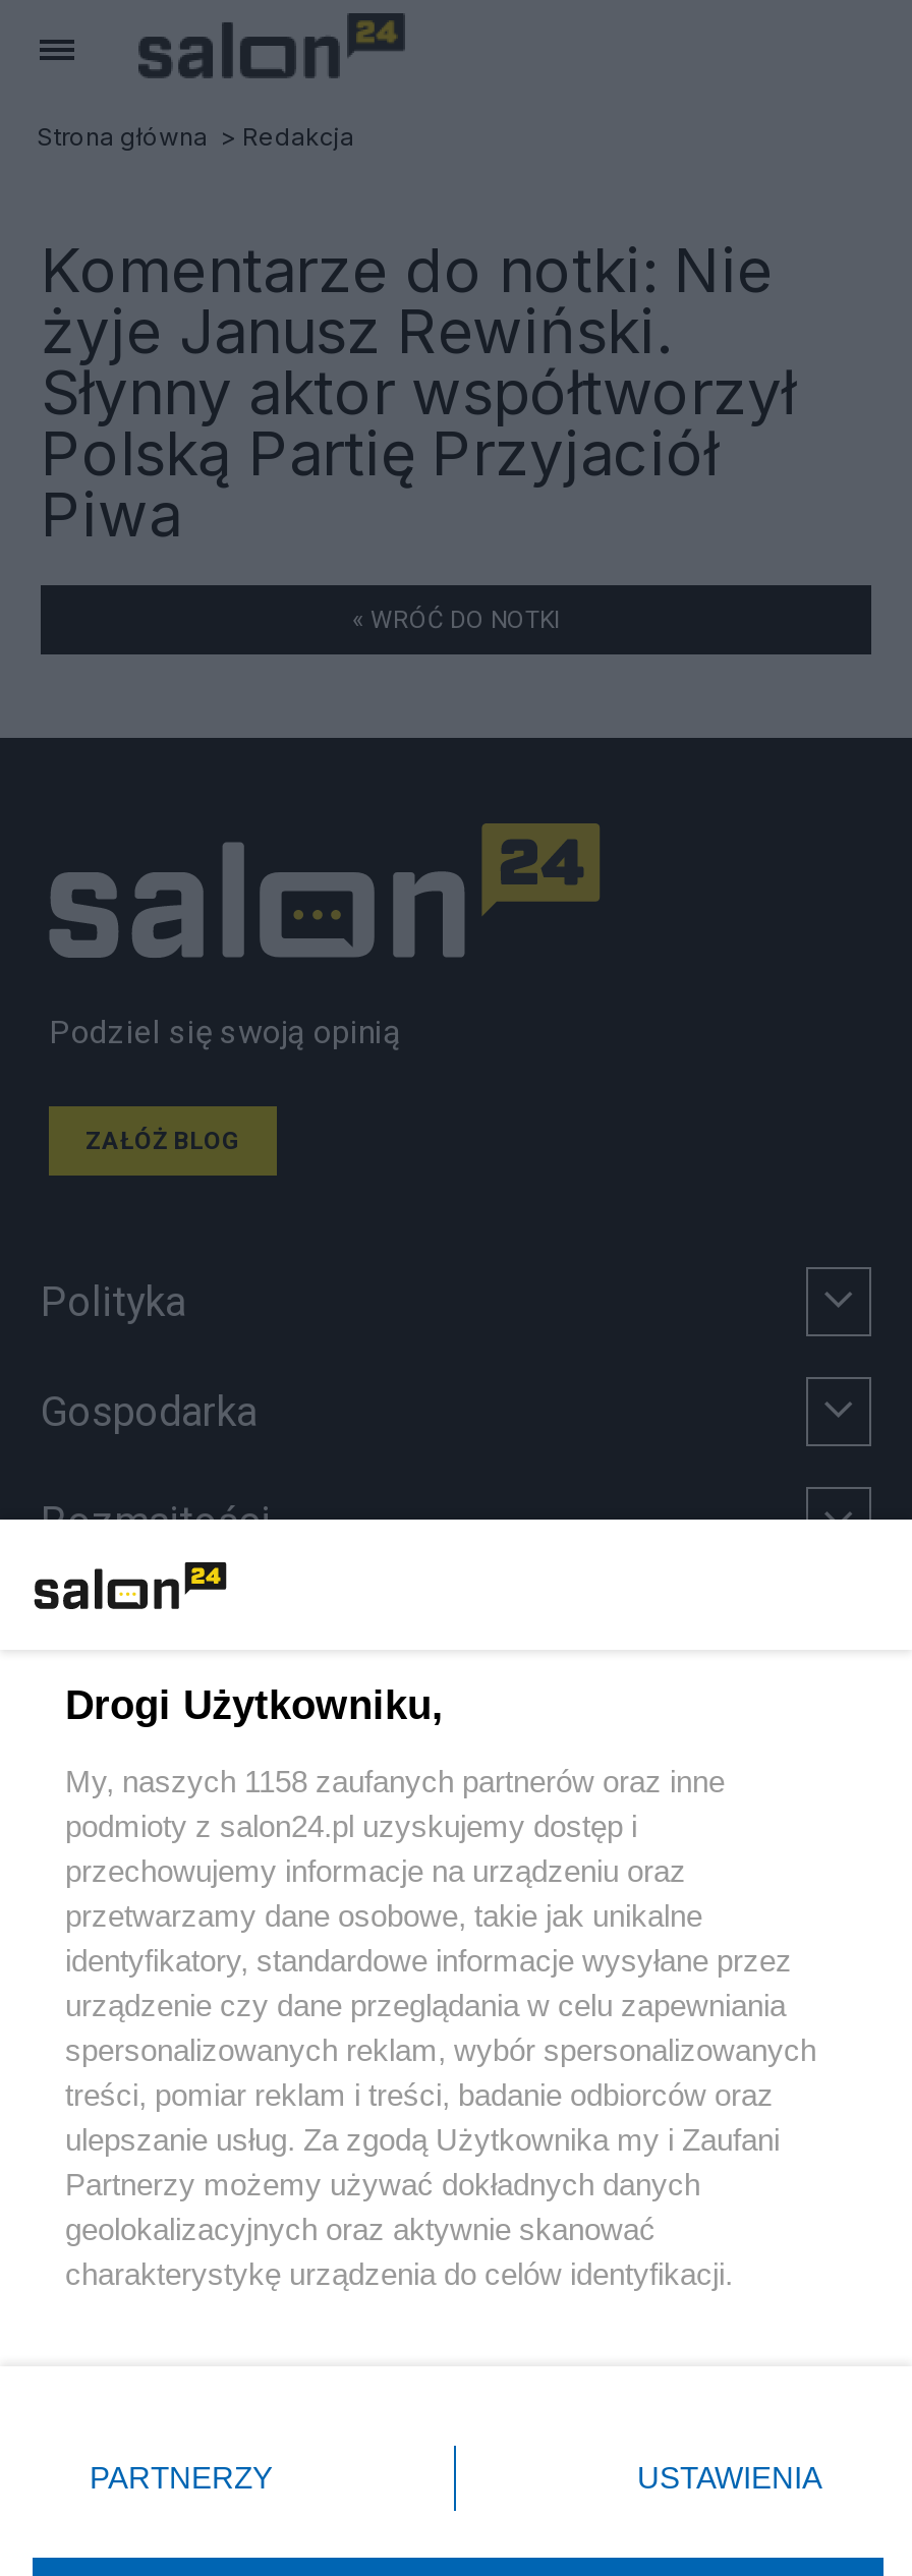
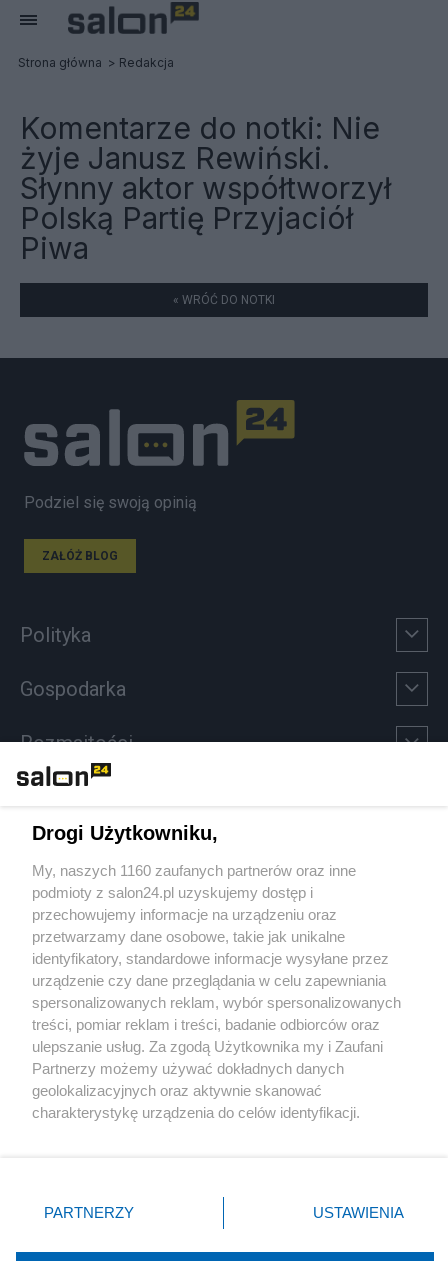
- My, naszych 1158 zaufanych partnerów oraz inne
+ My, naszych 1160 zaufanych partnerów oraz inne
